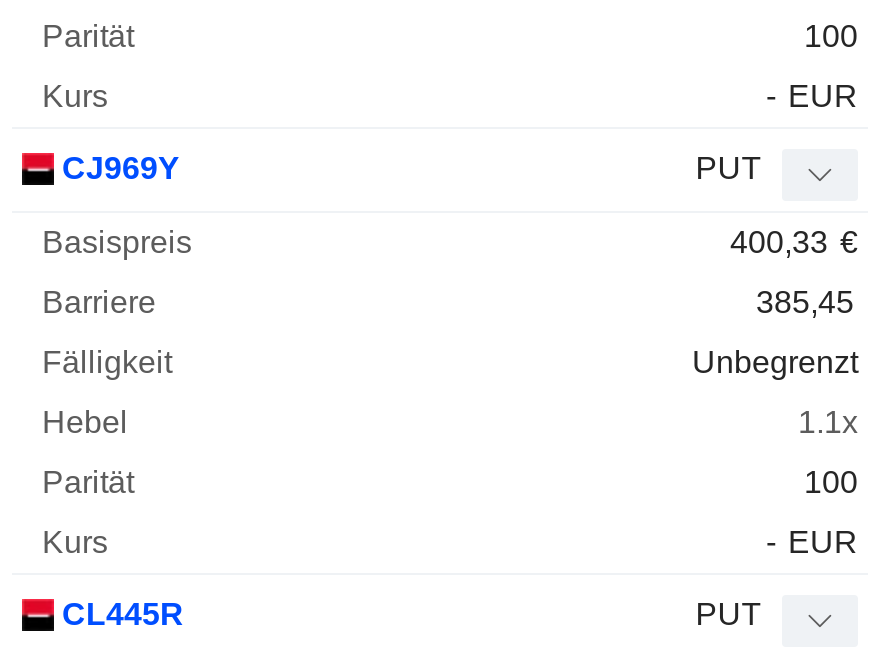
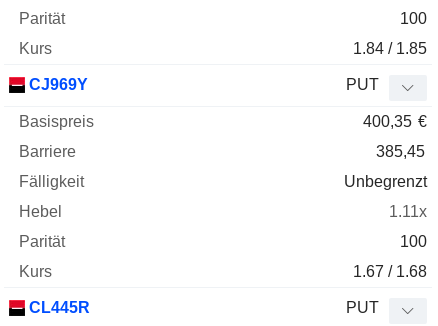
- - EUR
+ 1.84 / 1.85

- 400,33 €
+ 400,35 €

- 1.1x
+ 1.11x

- - EUR
+ 1.67 / 1.68
